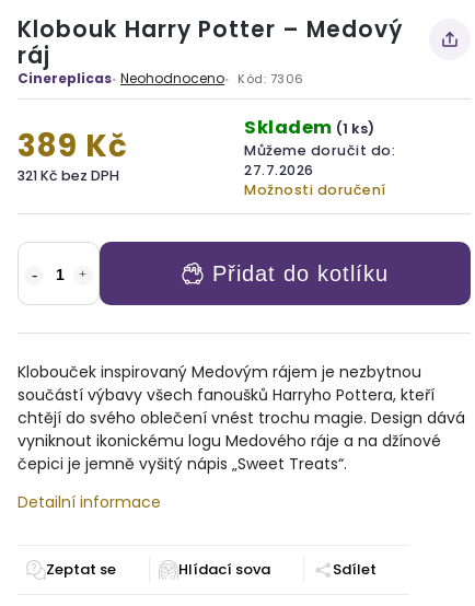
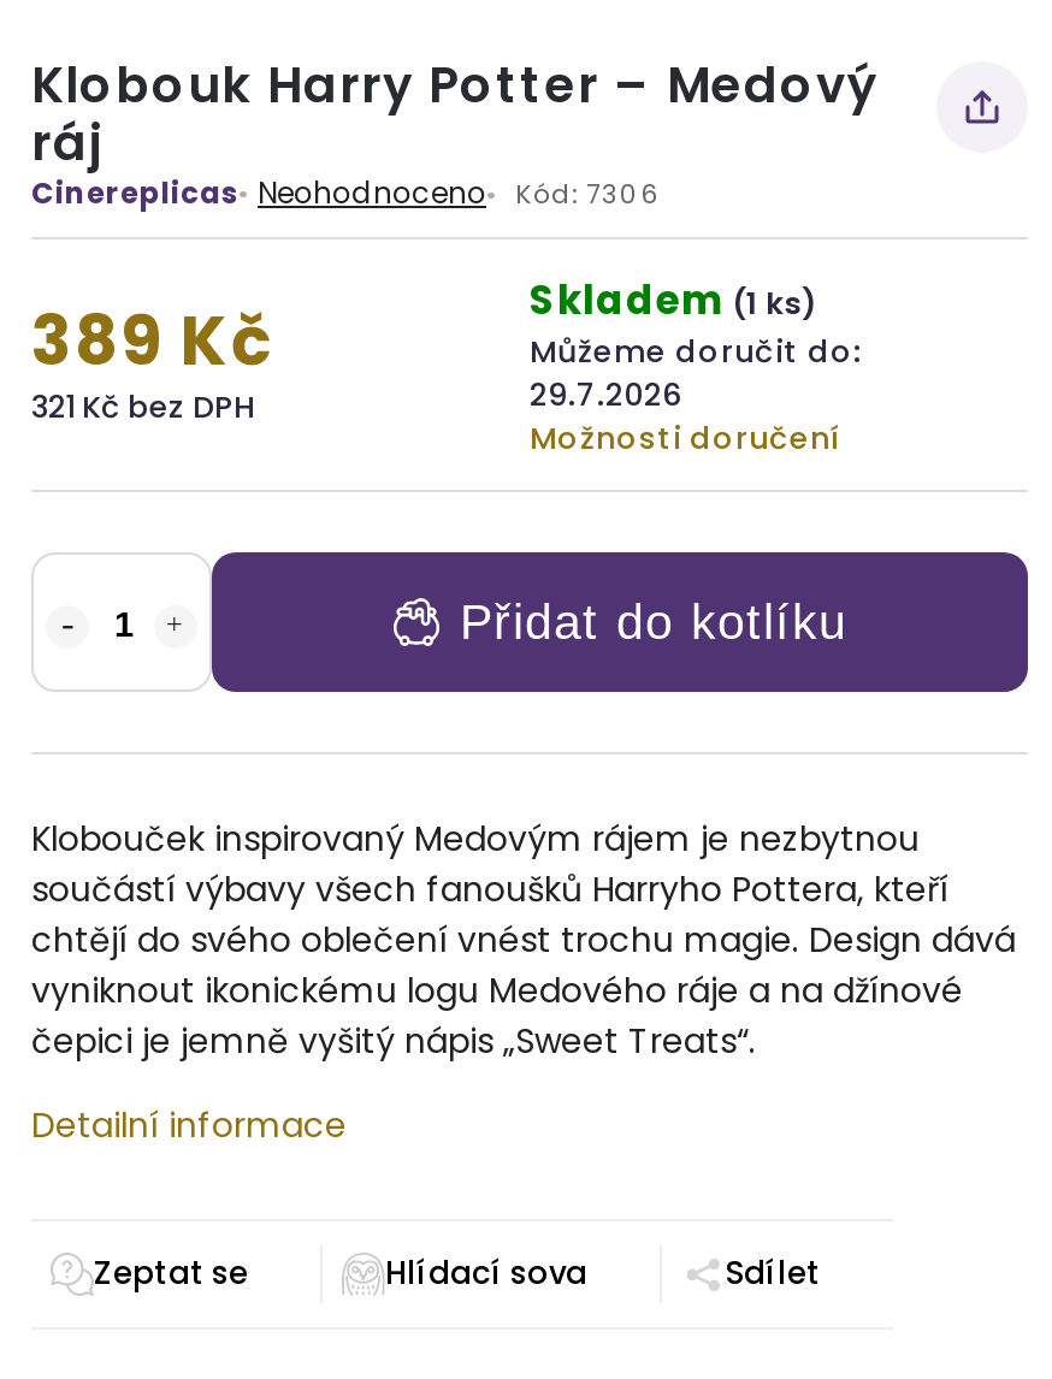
- 27.7.2026
+ 29.7.2026
